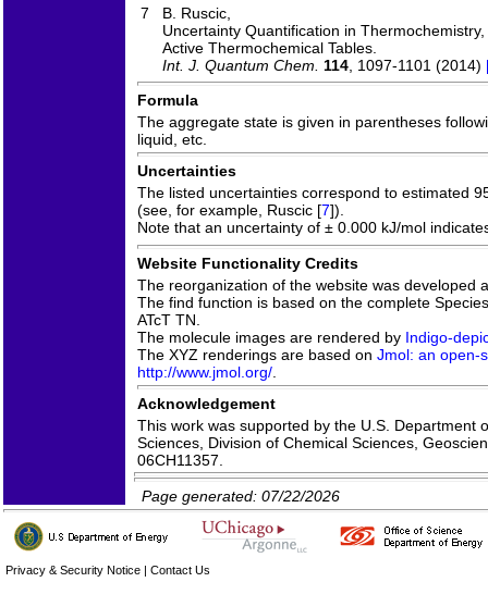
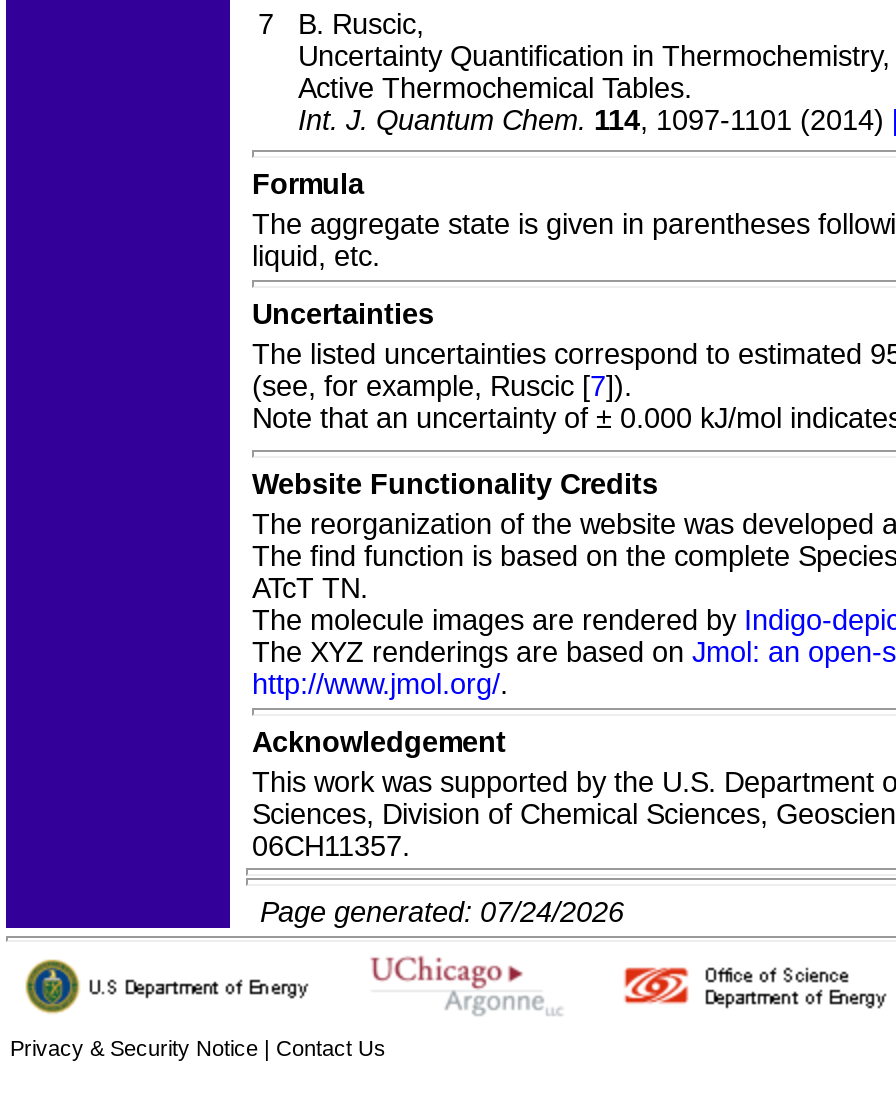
- Page generated: 07/22/2026
+ Page generated: 07/24/2026
